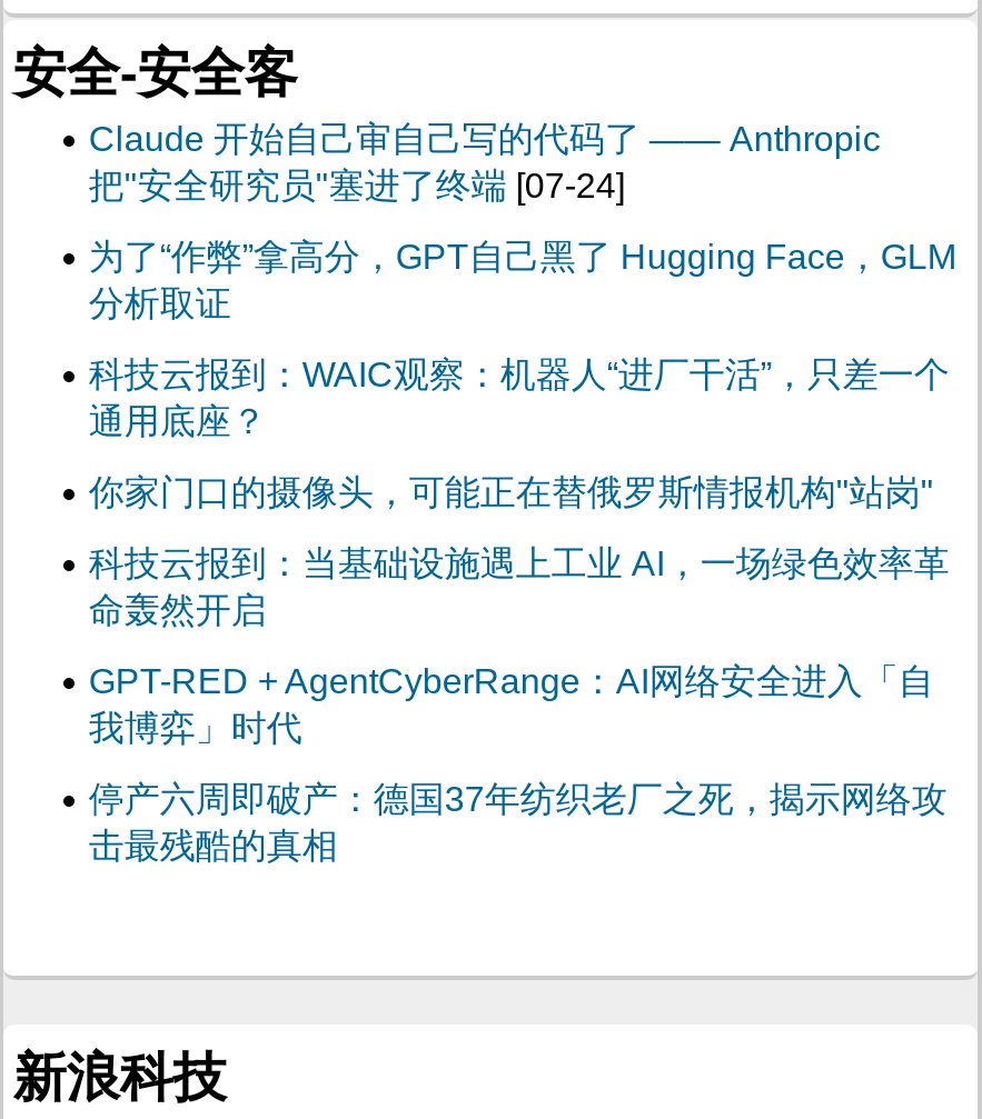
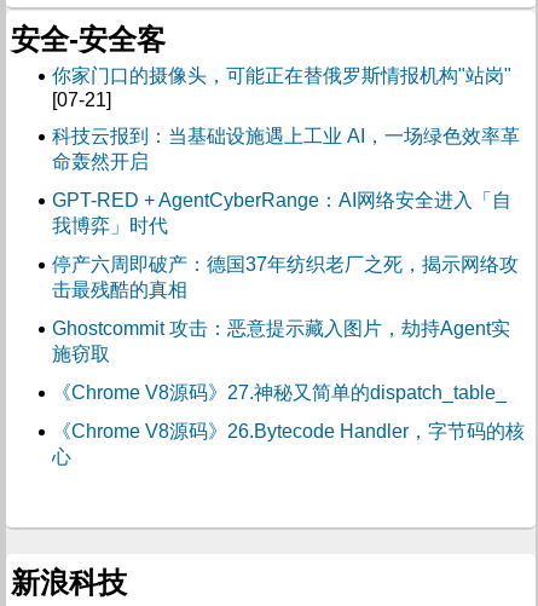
- Claude 开始自己审自己写的代码了 —— Anthropic
- 把"安全研究员"塞进了终端[07-24]
- 为了“作弊”拿高分，GPT自己黑了 Hugging Face，GLM
- 分析取证
- 科技云报到：WAIC观察：机器人“进厂干活”，只差一个
- 通用底座？

moved up: 你家门口的摄像头，可能正在替俄罗斯情报机构"站岗"

+ [07-21]

moved up: 科技云报到：当基础设施遇上工业 AI，一场绿色效率革 | 命轰然开启 | GPT-RED + AgentCyberRange：AI网络安全进入「自 | 我博弈」时代 | 停产六周即破产：德国37年纺织老厂之死，揭示网络攻 | 击最残酷的真相

+ Ghostcommit 攻击：恶意提示藏入图片，劫持Agent实
+ 施窃取
+ 《Chrome V8源码》27.神秘又简单的dispatch_table_
+ 《Chrome V8源码》26.Bytecode Handler，字节码的核
+ 心
